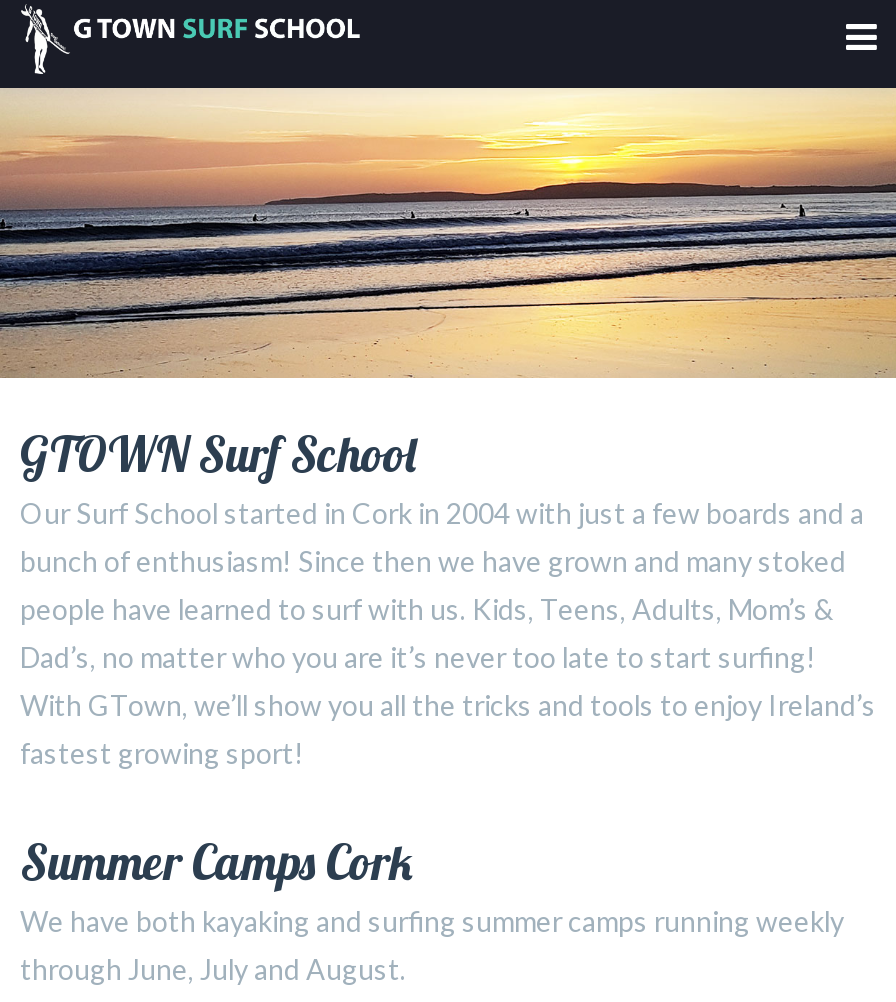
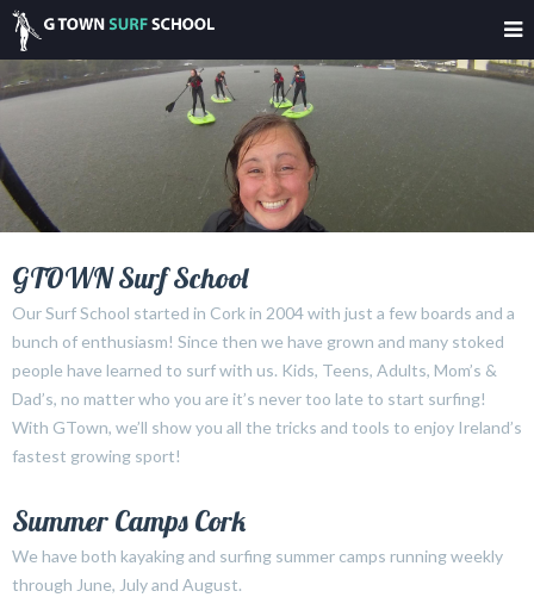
- [image]
+ [image]
